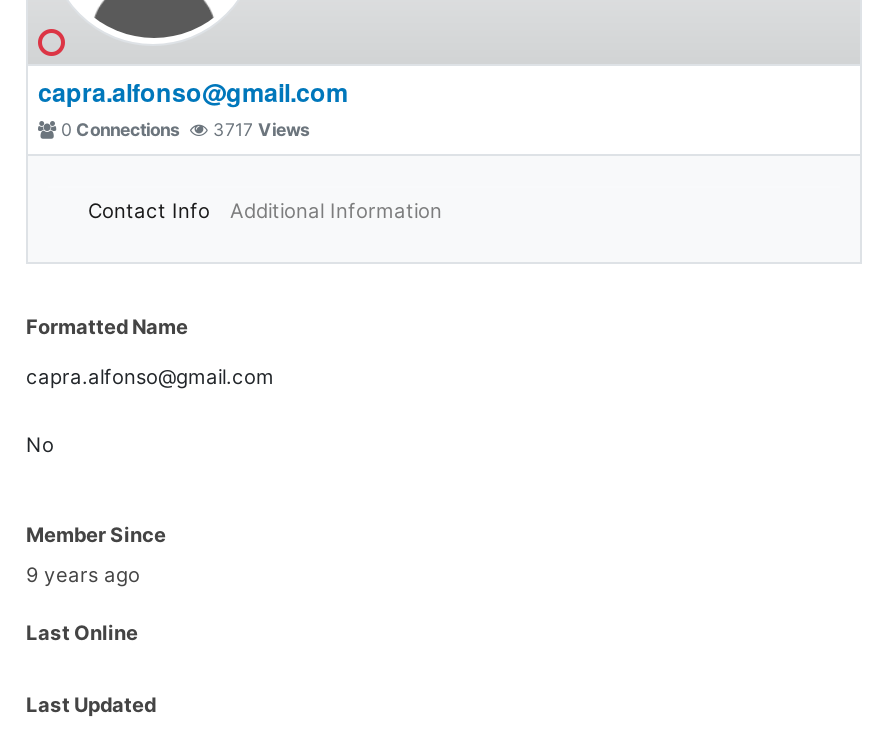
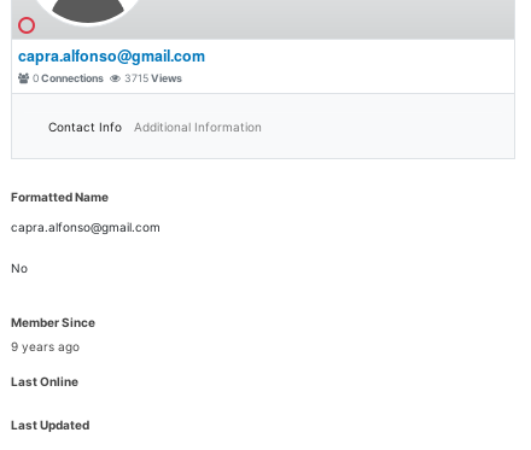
- 0 Connections 3717 Views
+ 0 Connections 3715 Views
